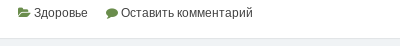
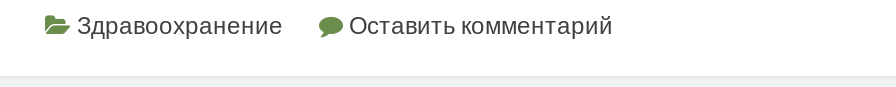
- Здоровье
+ Здравоохранение
